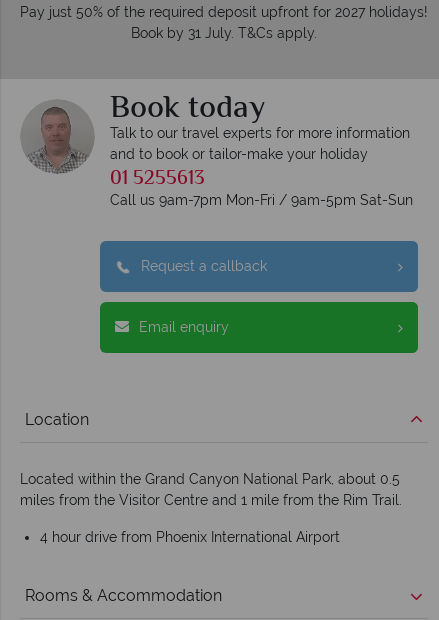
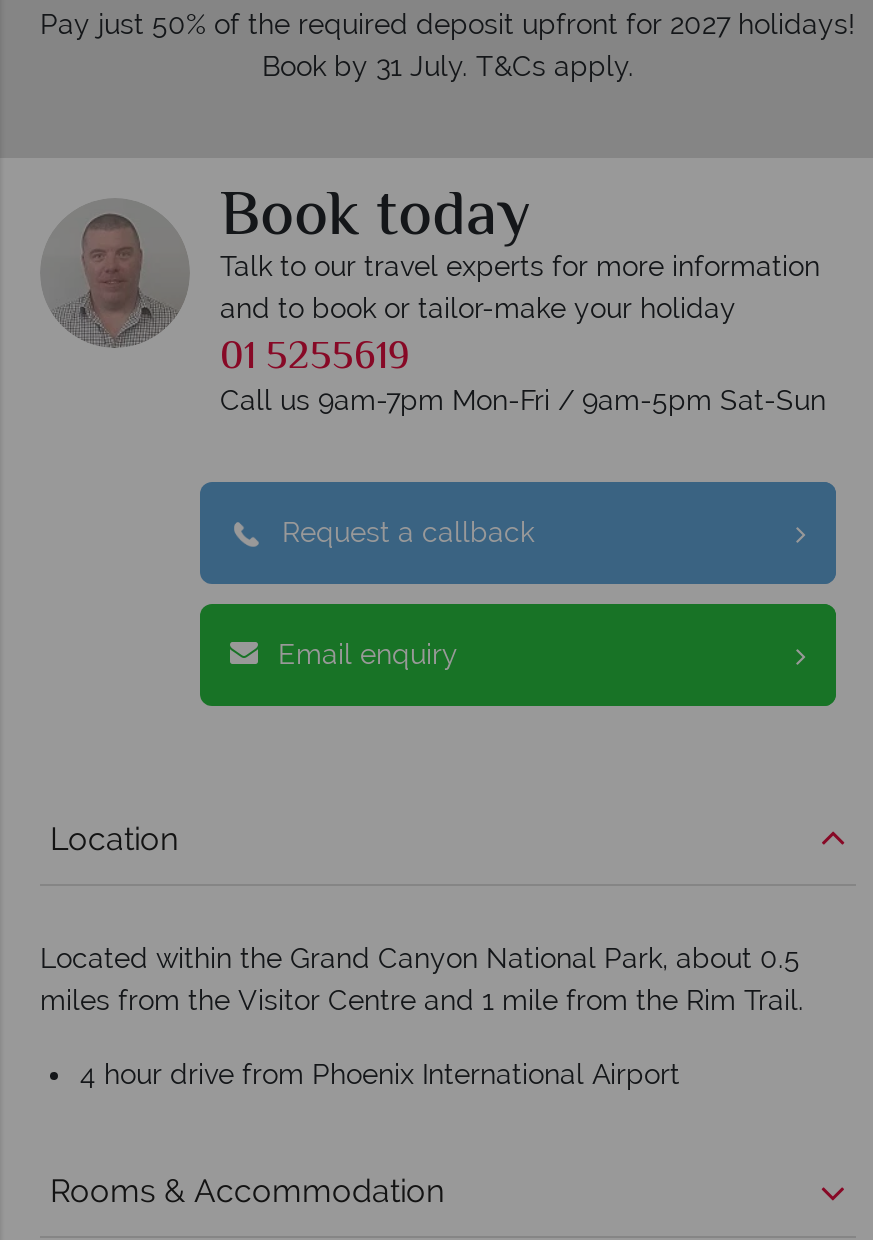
- 01 5255613
+ 01 5255619
